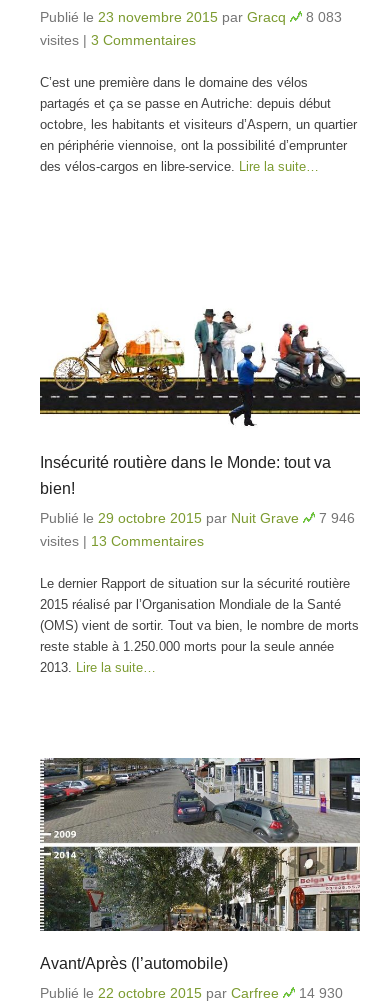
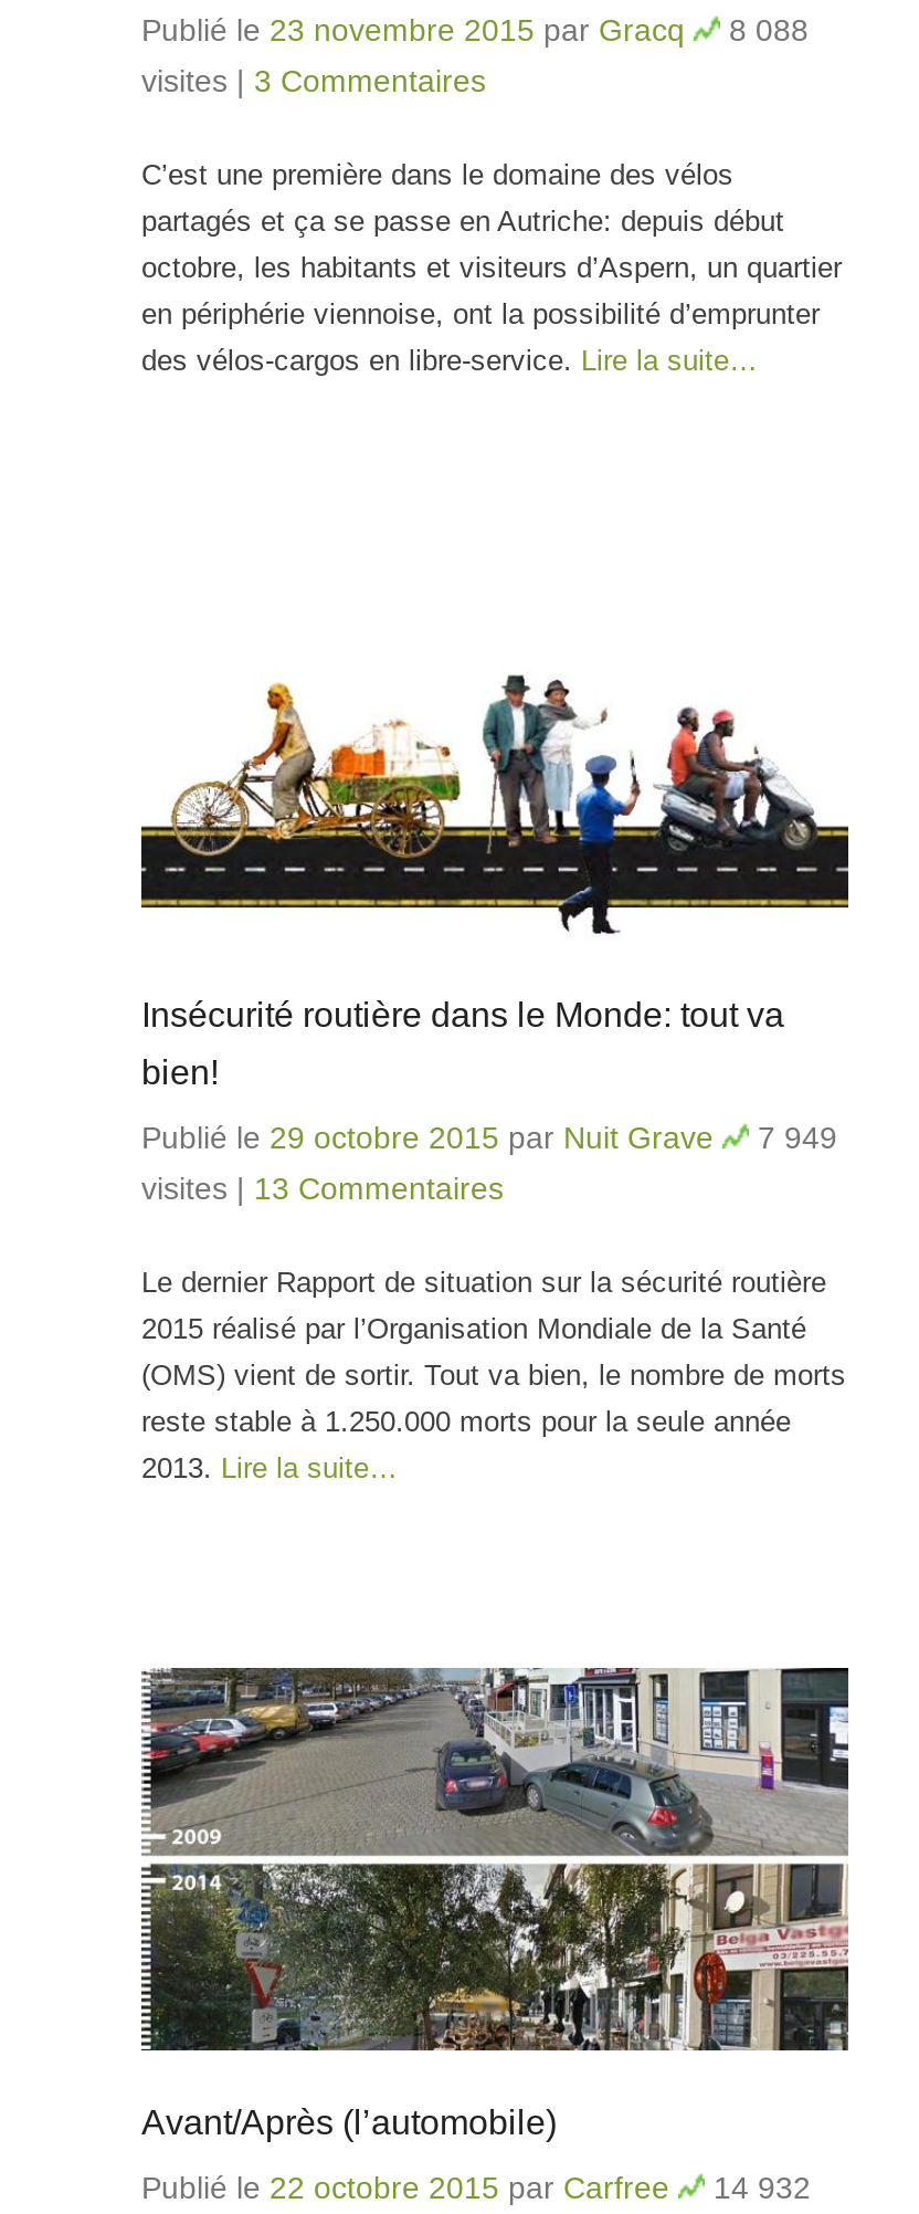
- Publié le 23 novembre 2015 par Gracq 8 083
+ Publié le 23 novembre 2015 par Gracq 8 088

- Publié le 29 octobre 2015 par Nuit Grave 7 946
+ Publié le 29 octobre 2015 par Nuit Grave 7 949

- Publié le 22 octobre 2015 par Carfree 14 930
+ Publié le 22 octobre 2015 par Carfree 14 932
